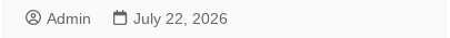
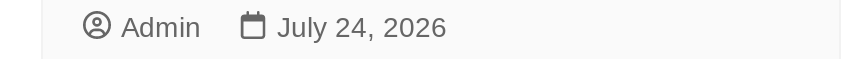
- July 22, 2026
+ July 24, 2026
